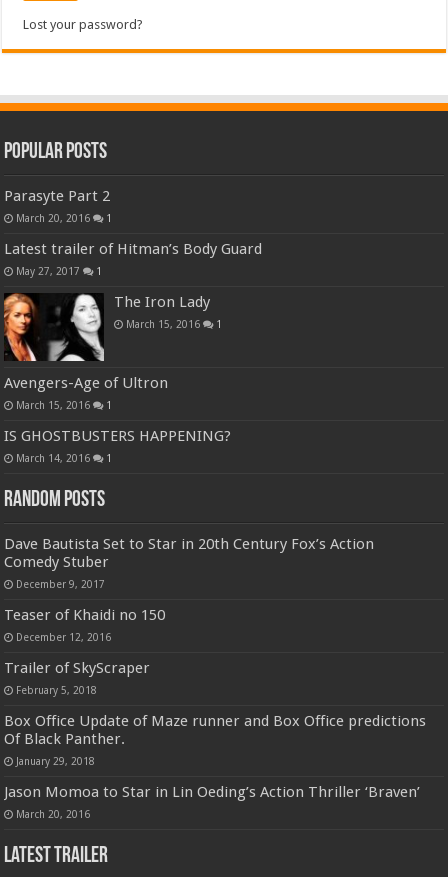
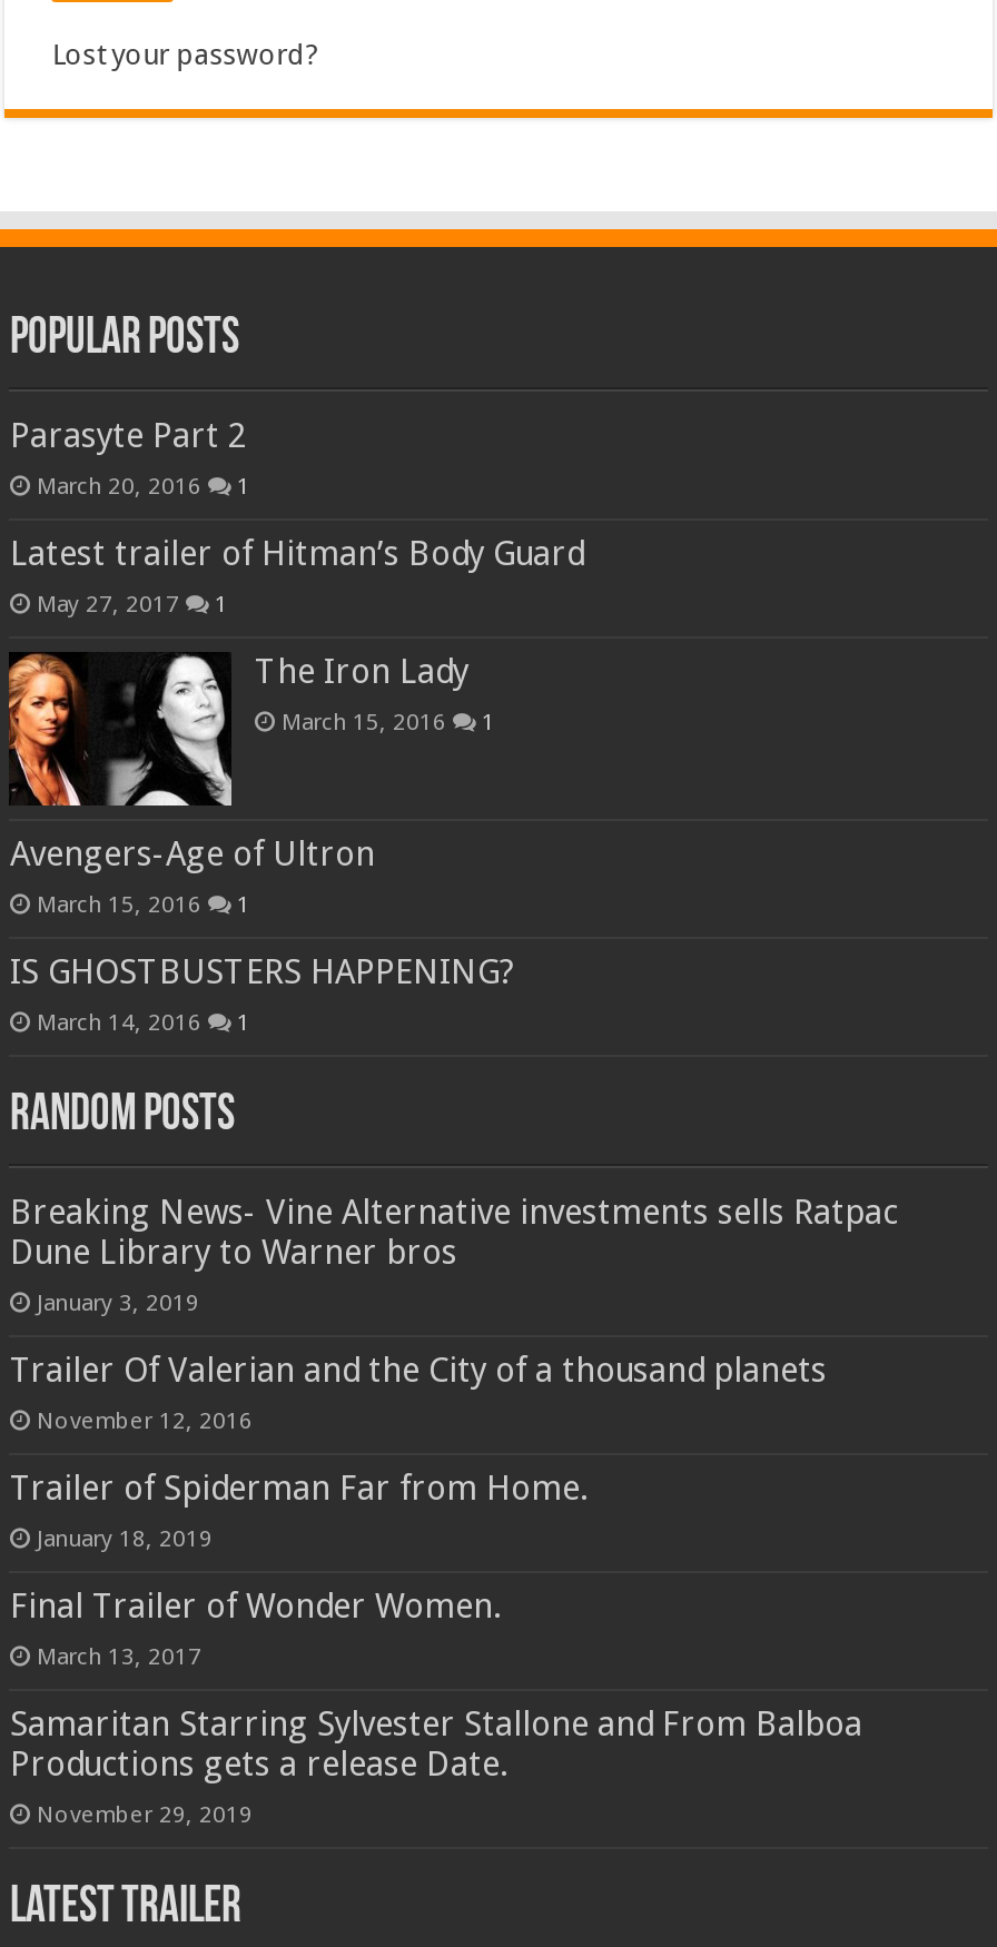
- Dave Bautista Set to Star in 20th Century Fox’s Action
- Comedy Stuber
- December 9, 2017
+ Breaking News- Vine Alternative investments sells Ratpac
+ Dune Library to Warner bros
+ January 3, 2019

- Teaser of Khaidi no 150
- December 12, 2016
+ Trailer Of Valerian and the City of a thousand planets
+ November 12, 2016

- Trailer of SkyScraper
- February 5, 2018
+ Trailer of Spiderman Far from Home.
+ January 18, 2019

- Box Office Update of Maze runner and Box Office predictions
- Of Black Panther.
- January 29, 2018
+ Final Trailer of Wonder Women.
+ March 13, 2017

- Jason Momoa to Star in Lin Oeding’s Action Thriller ‘Braven’
- March 20, 2016
+ Samaritan Starring Sylvester Stallone and From Balboa
+ Productions gets a release Date.
+ November 29, 2019
